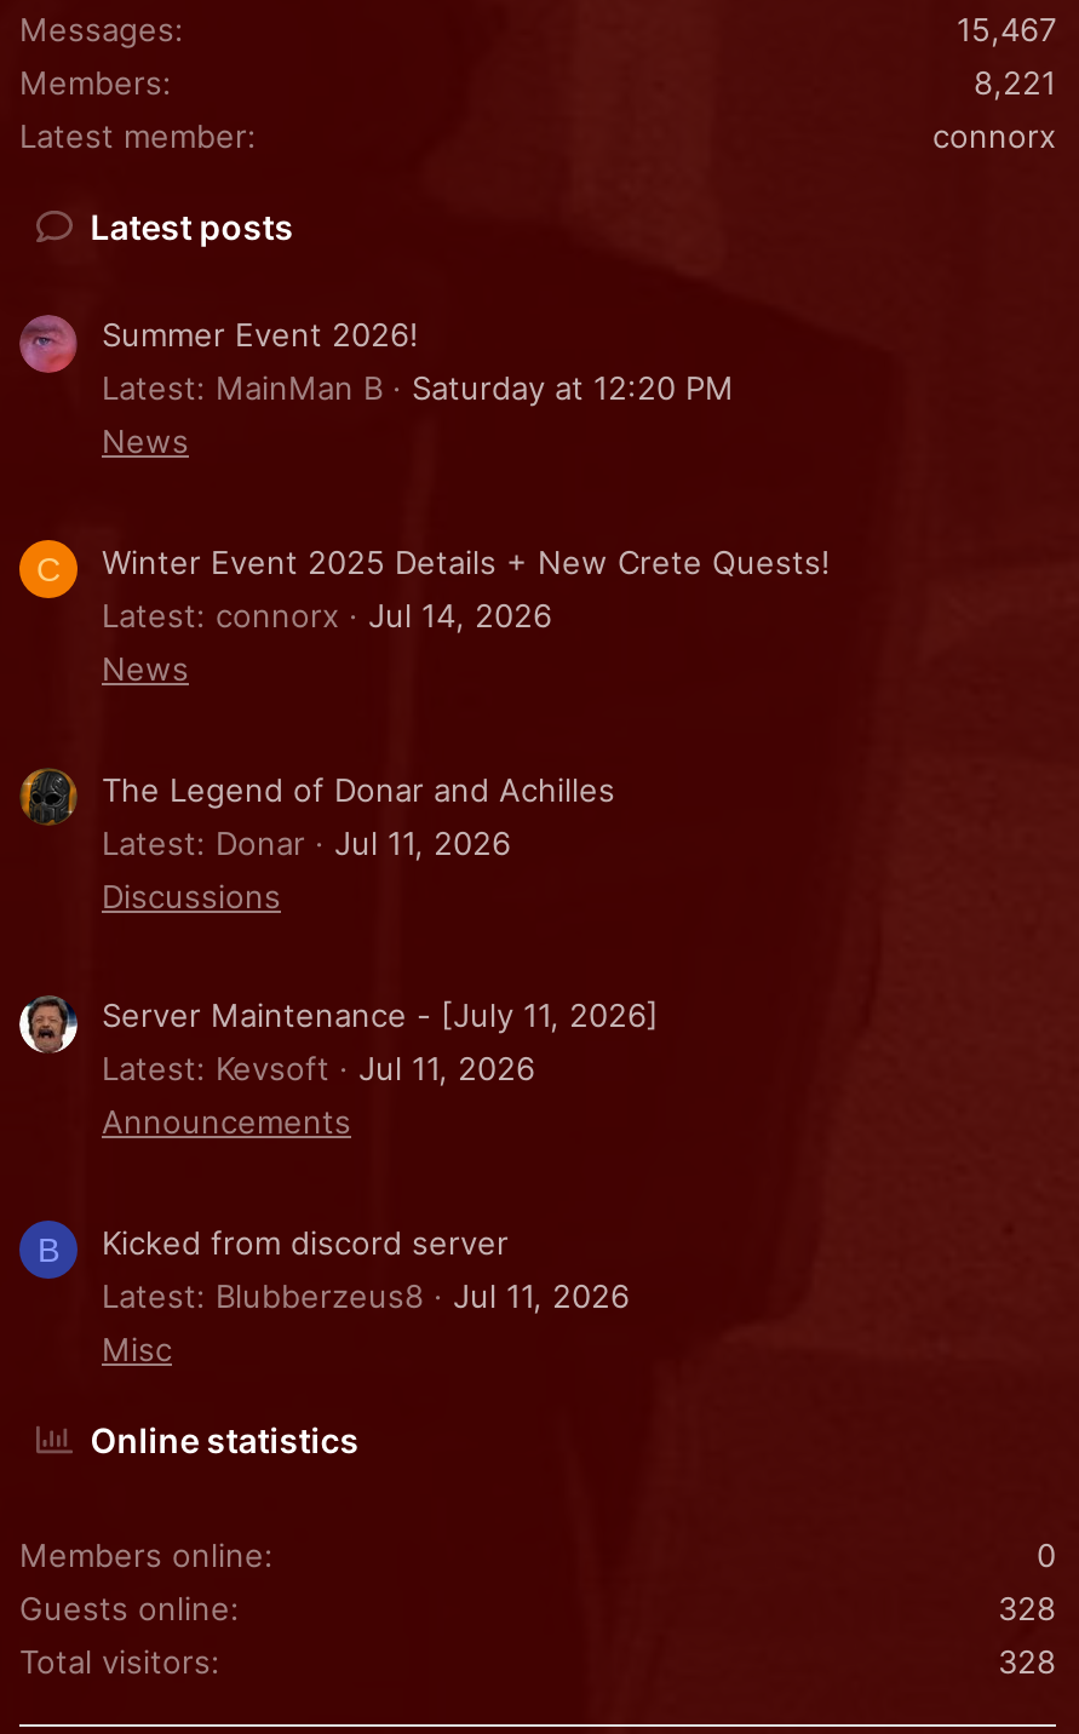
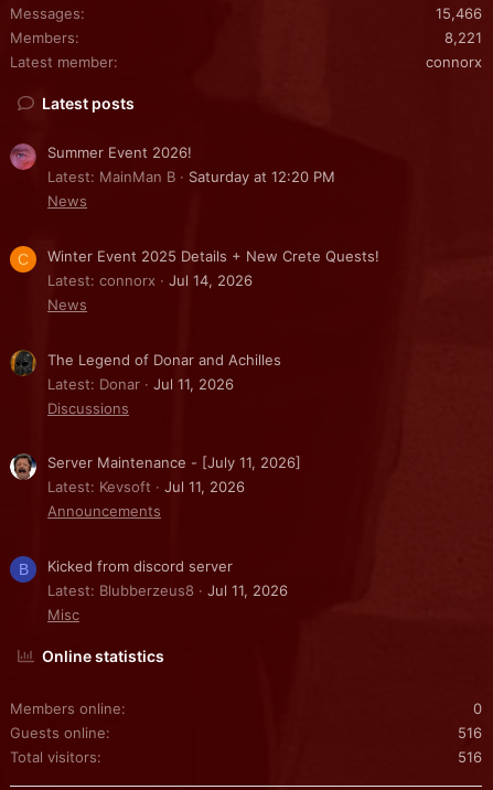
- 15,467
+ 15,466

- 328
+ 516

- 328
+ 516
